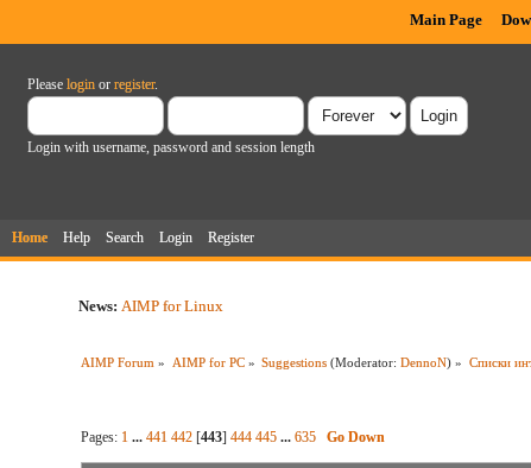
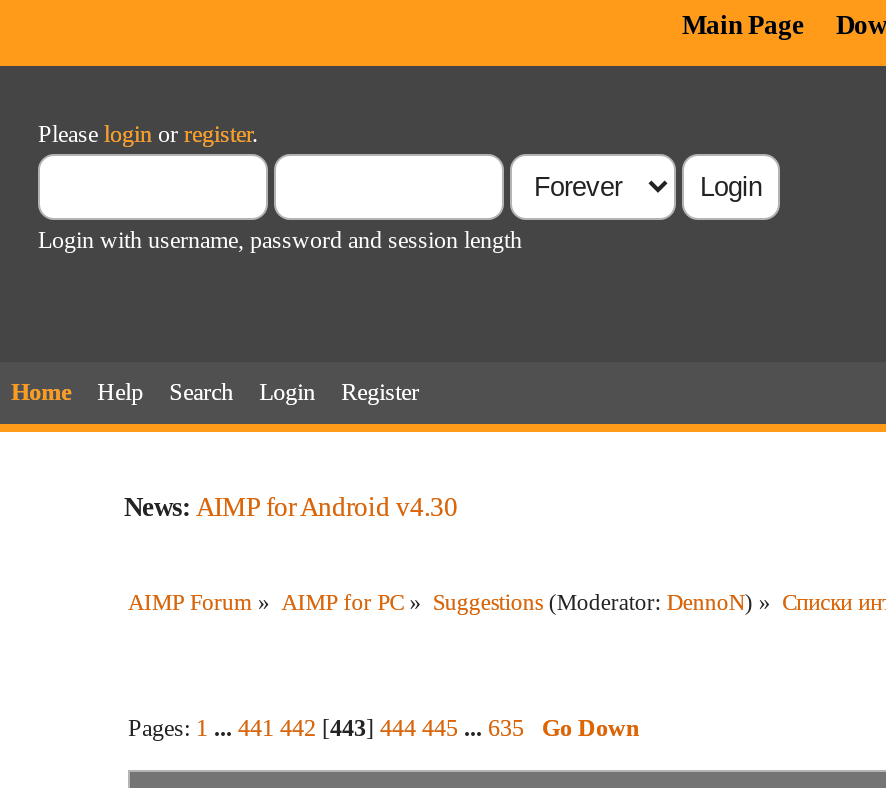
- News: AIMP for Linux
+ News: AIMP for Android v4.30
